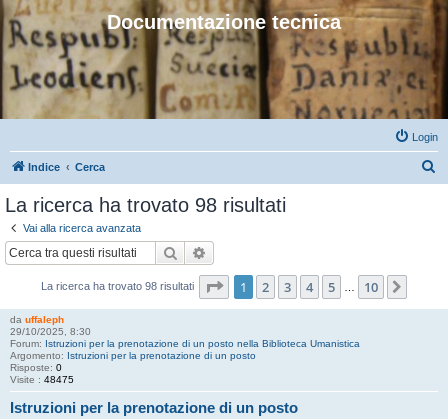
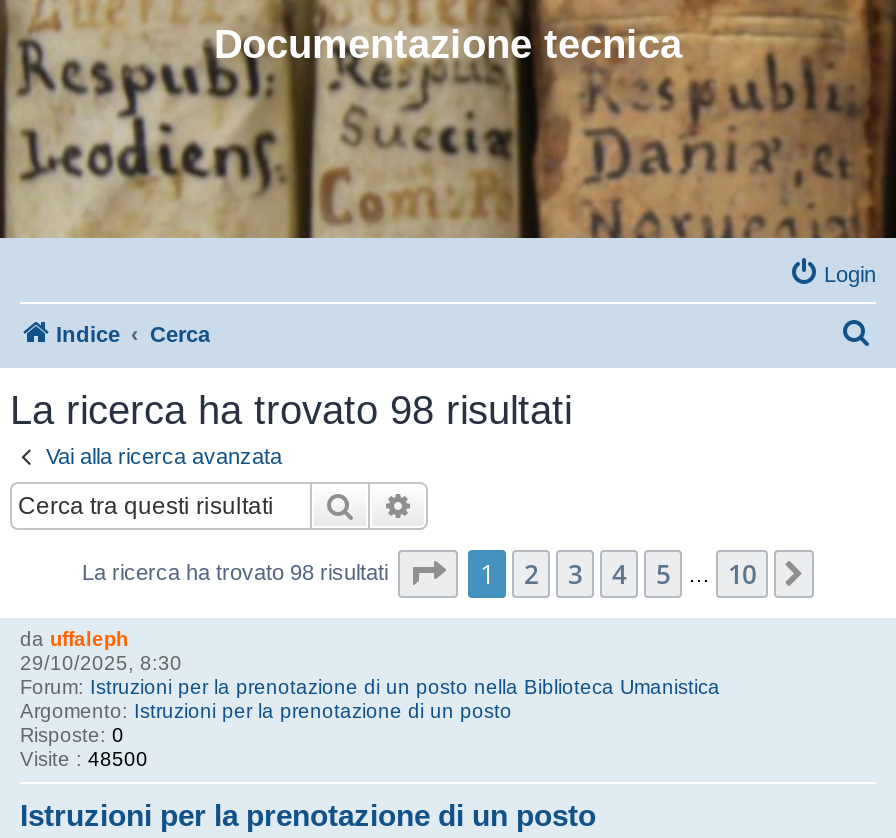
- Visite : 48475
+ Visite : 48500
